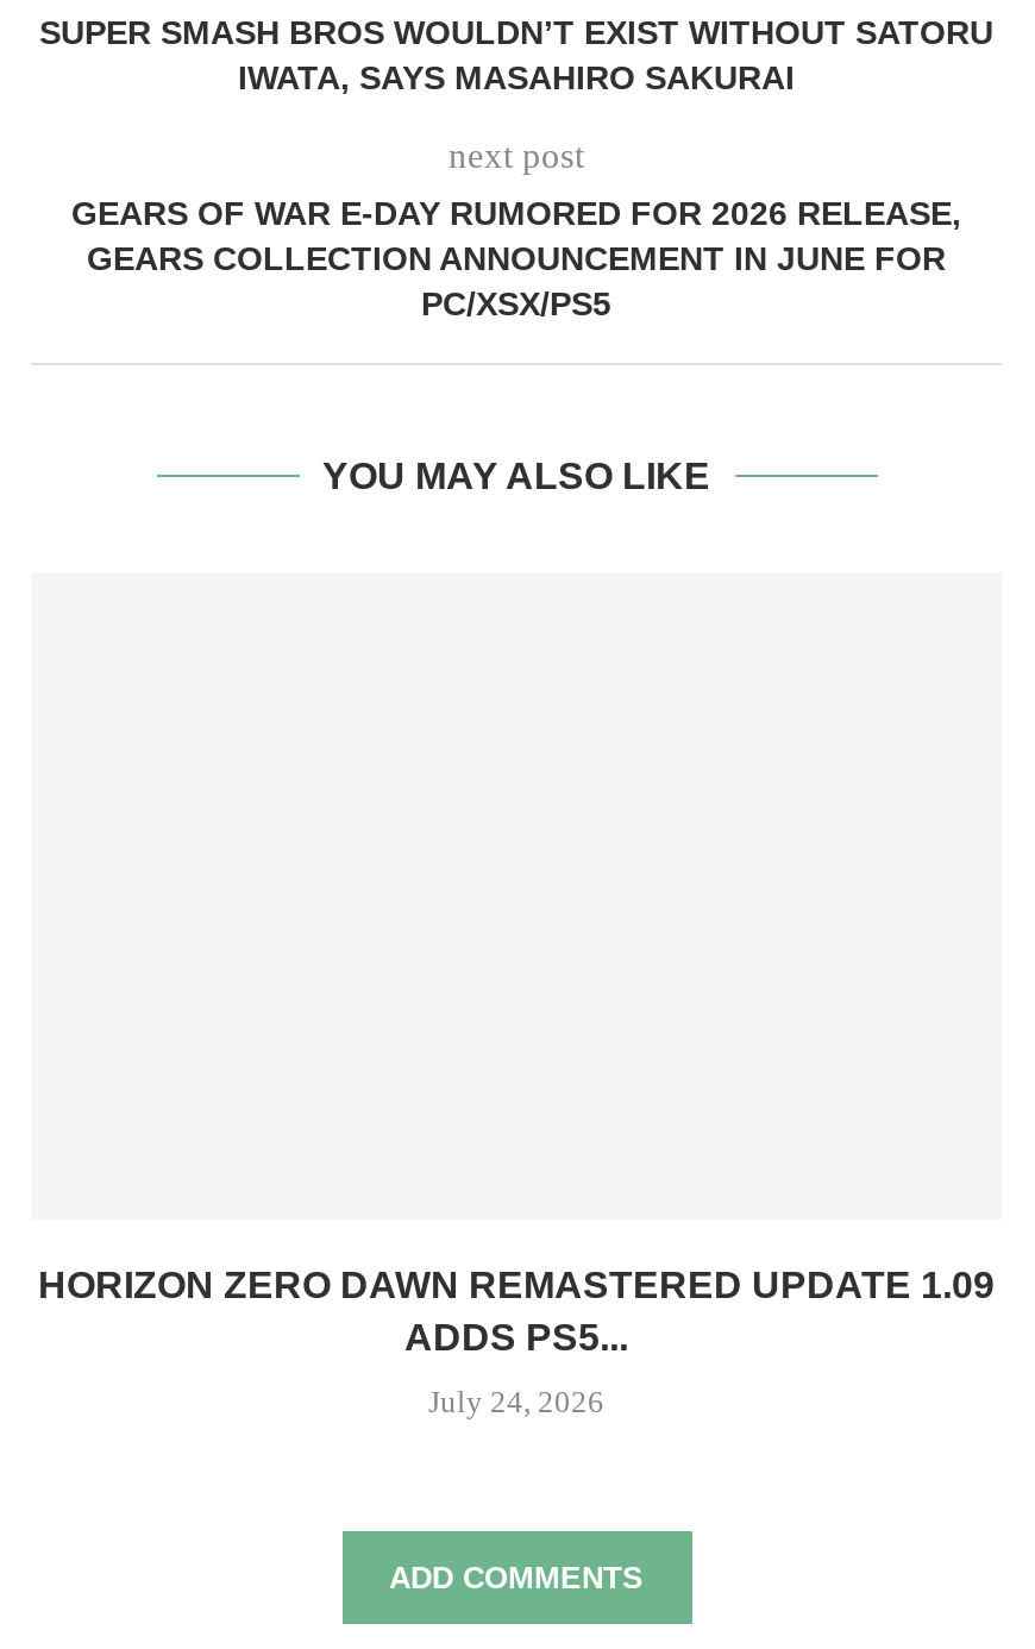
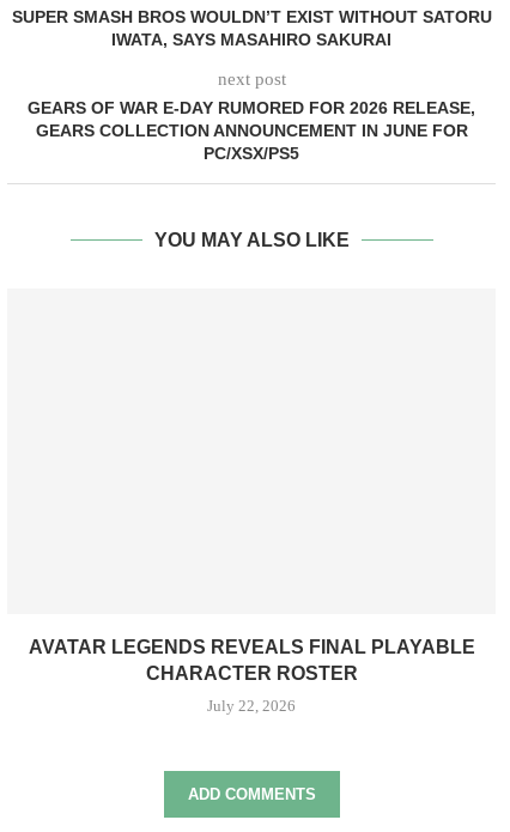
- HORIZON ZERO DAWN REMASTERED UPDATE 1.09
- ADDS PS5...
+ AVATAR LEGENDS REVEALS FINAL PLAYABLE
+ CHARACTER ROSTER

- July 24, 2026
+ July 22, 2026
